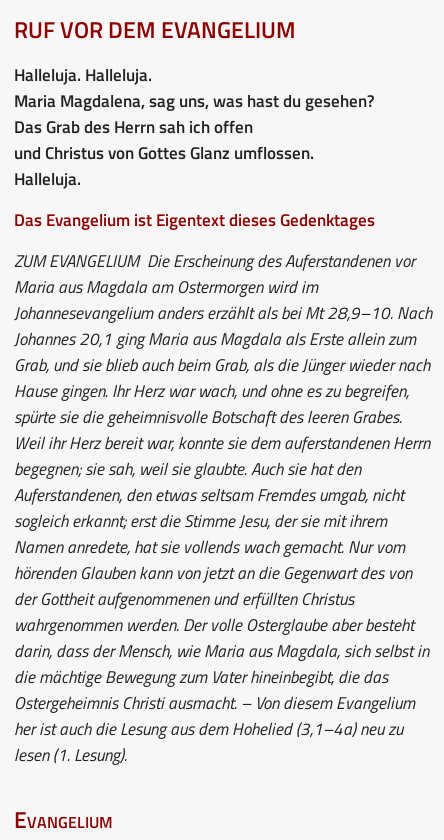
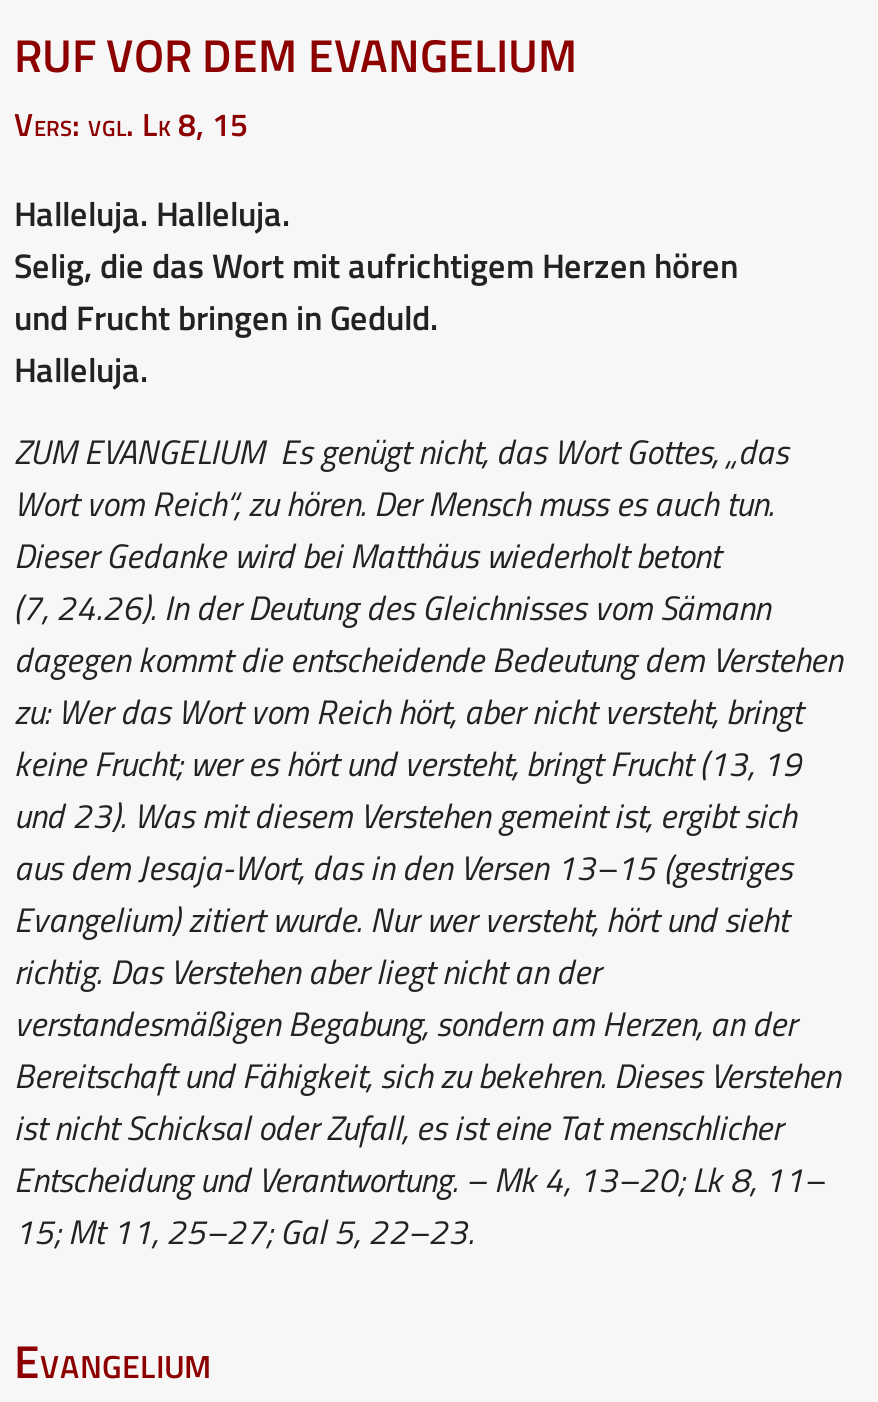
+ Vers: vgl. Lk 8, 15

moved down: Halleluja. Halleluja.

- Maria Magdalena, sag uns, was hast du gesehen?
- Das Grab des Herrn sah ich offen
- und Christus von Gottes Glanz umflossen.
+ Selig, die das Wort mit aufrichtigem Herzen hören
+ und Frucht bringen in Geduld.

- Das Evangelium ist Eigentext dieses Gedenktages
- ZUM EVANGELIUM Die Erscheinung des Auferstandenen vor
- Maria aus Magdala am Ostermorgen wird im
- Johannesevangelium anders erzählt als bei Mt 28,9–10. Nach
- Johannes 20,1 ging Maria aus Magdala als Erste allein zum
- Grab, und sie blieb auch beim Grab, als die Jünger wieder nach
- Hause gingen. Ihr Herz war wach, und ohne es zu begreifen,
- spürte sie die geheimnisvolle Botschaft des leeren Grabes.
- Weil ihr Herz bereit war, konnte sie dem auferstandenen Herrn
- begegnen; sie sah, weil sie glaubte. Auch sie hat den
- Auferstandenen, den etwas seltsam Fremdes umgab, nicht
- sogleich erkannt; erst die Stimme Jesu, der sie mit ihrem
- Namen anredete, hat sie vollends wach gemacht. Nur vom
- hörenden Glauben kann von jetzt an die Gegenwart des von
- der Gottheit aufgenommenen und erfüllten Christus
- wahrgenommen werden. Der volle Osterglaube aber besteht
- darin, dass der Mensch, wie Maria aus Magdala, sich selbst in
- die mächtige Bewegung zum Vater hineinbegibt, die das
- Ostergeheimnis Christi ausmacht. – Von diesem Evangelium
- her ist auch die Lesung aus dem Hohelied (3,1–4a) neu zu
- lesen (1. Lesung).
+ ZUM EVANGELIUM Es genügt nicht, das Wort Gottes, „das
+ Wort vom Reich“, zu hören. Der Mensch muss es auch tun.
+ Dieser Gedanke wird bei Matthäus wiederholt betont
+ (7, 24.26). In der Deutung des Gleichnisses vom Sämann
+ dagegen kommt die entscheidende Bedeutung dem Verstehen
+ zu: Wer das Wort vom Reich hört, aber nicht versteht, bringt
+ keine Frucht; wer es hört und versteht, bringt Frucht (13, 19
+ und 23). Was mit diesem Verstehen gemeint ist, ergibt sich
+ aus dem Jesaja-Wort, das in den Versen 13–15 (gestriges
+ Evangelium) zitiert wurde. Nur wer versteht, hört und sieht
+ richtig. Das Verstehen aber liegt nicht an der
+ verstandesmäßigen Begabung, sondern am Herzen, an der
+ Bereitschaft und Fähigkeit, sich zu bekehren. Dieses Verstehen
+ ist nicht Schicksal oder Zufall, es ist eine Tat menschlicher
+ Entscheidung und Verantwortung. – Mk 4, 13–20; Lk 8, 11–
+ 15; Mt 11, 25–27; Gal 5, 22–23.
